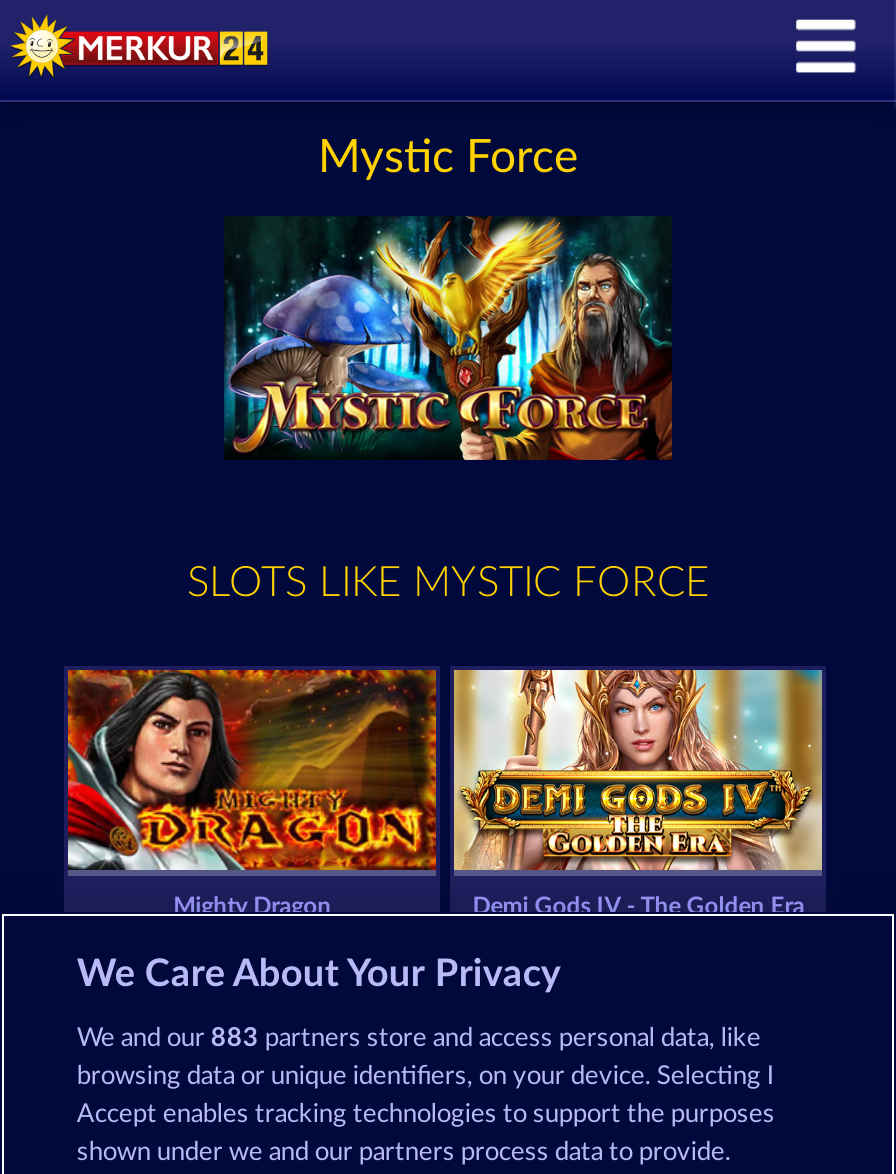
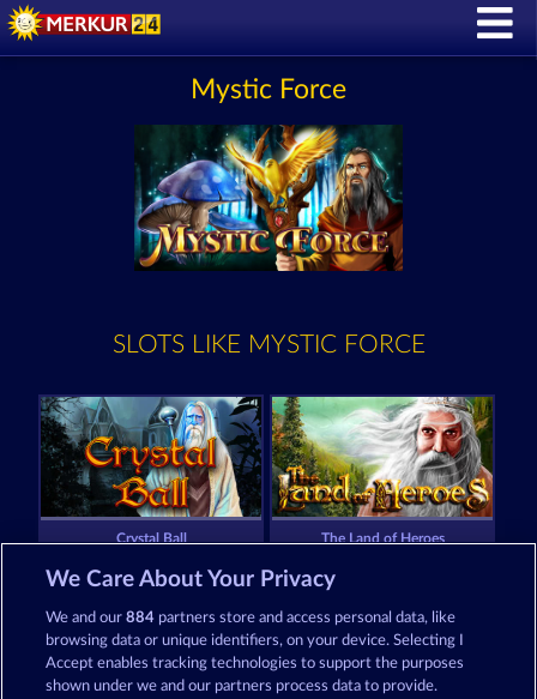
- [image]
- Mighty Dragon
- Demi Gods IV - The Golden Era
+ [image]
+ Crystal Ball
+ The Land of Heroes

- [image]
+ [image]

- We and our 883 partners store and access personal data, like
+ We and our 884 partners store and access personal data, like
